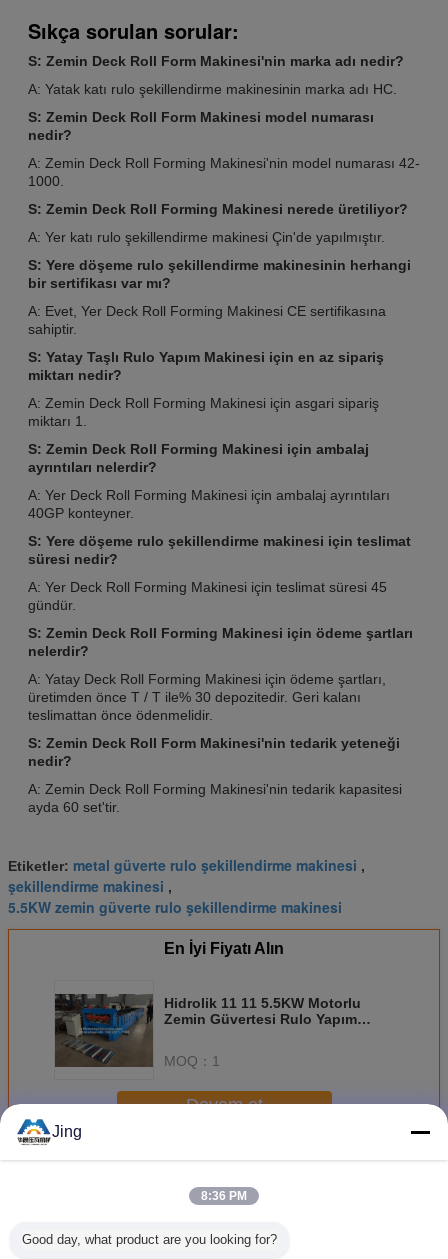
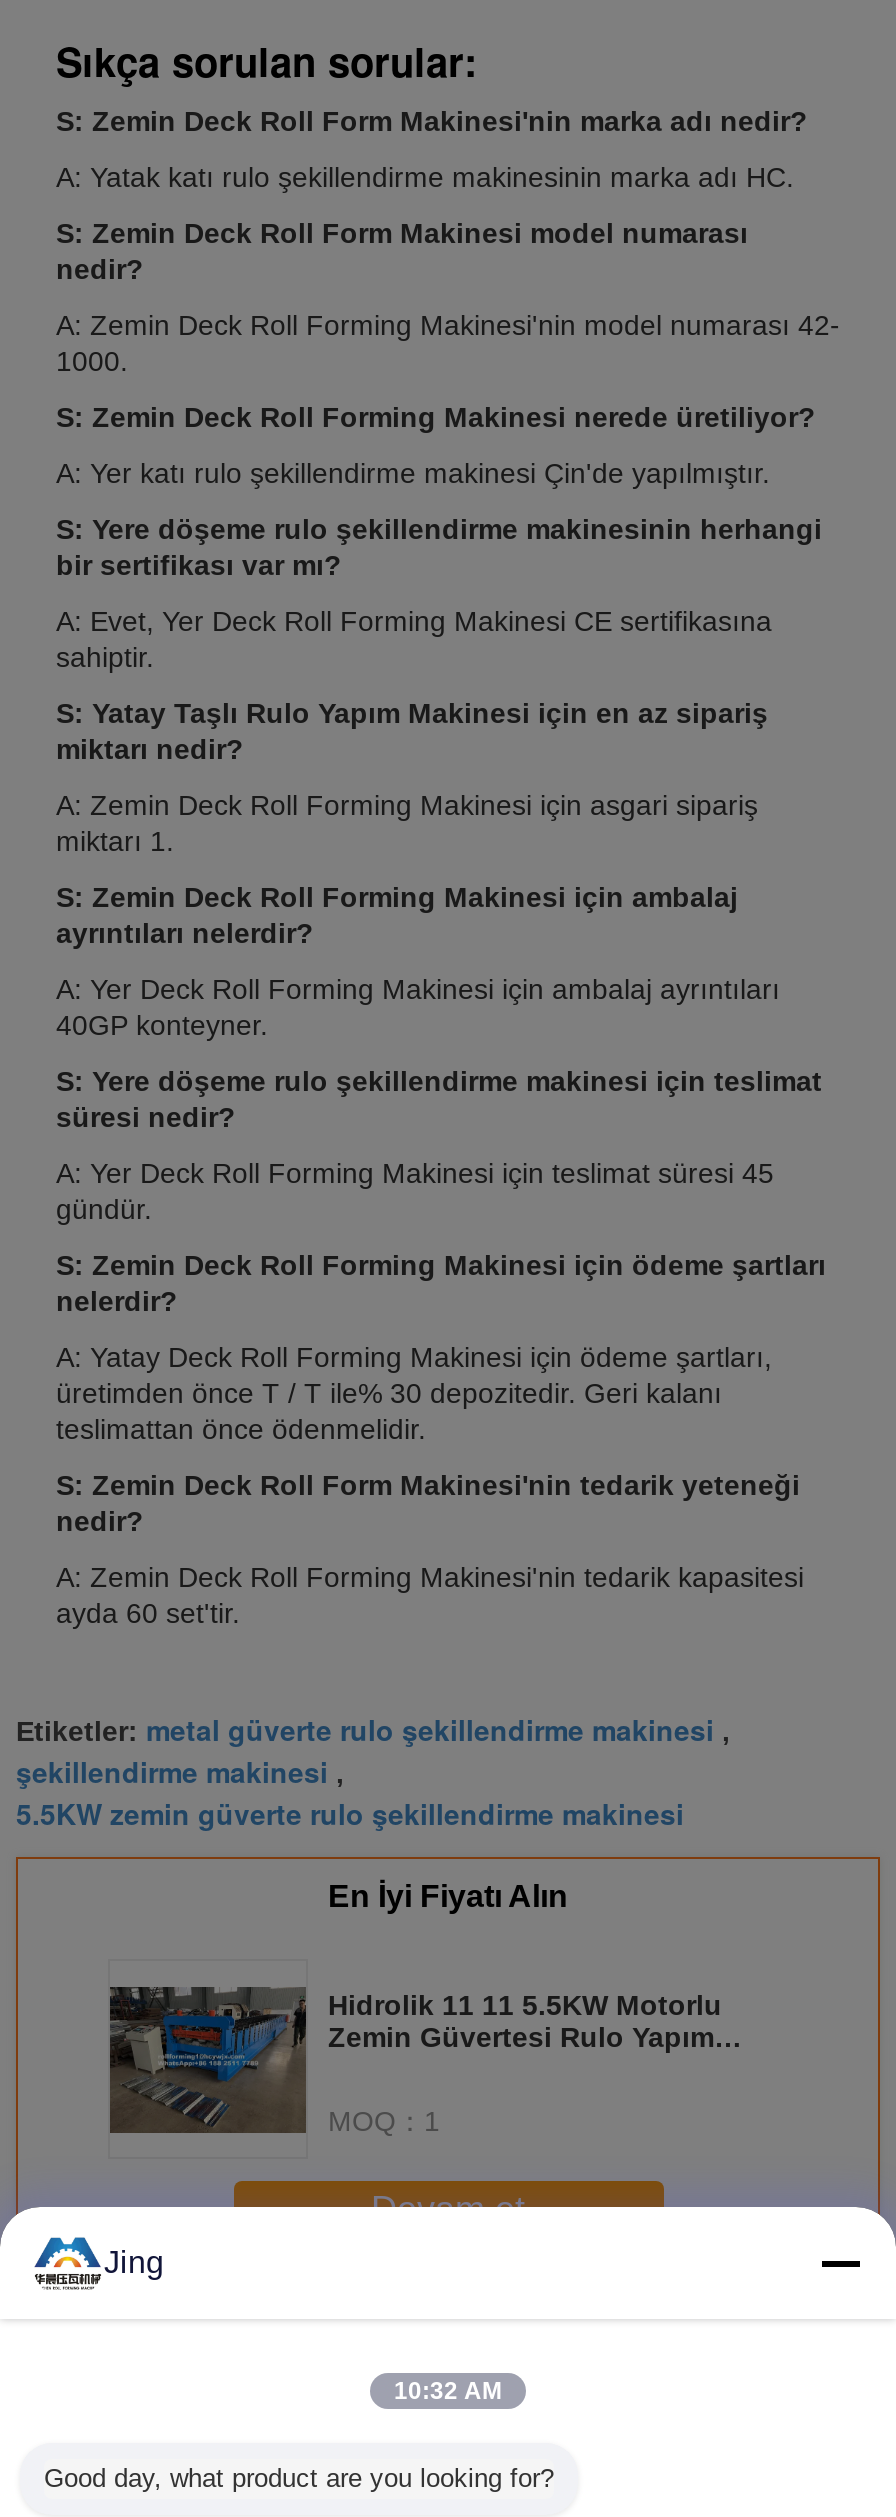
- 8:36 PM
+ 10:32 AM
